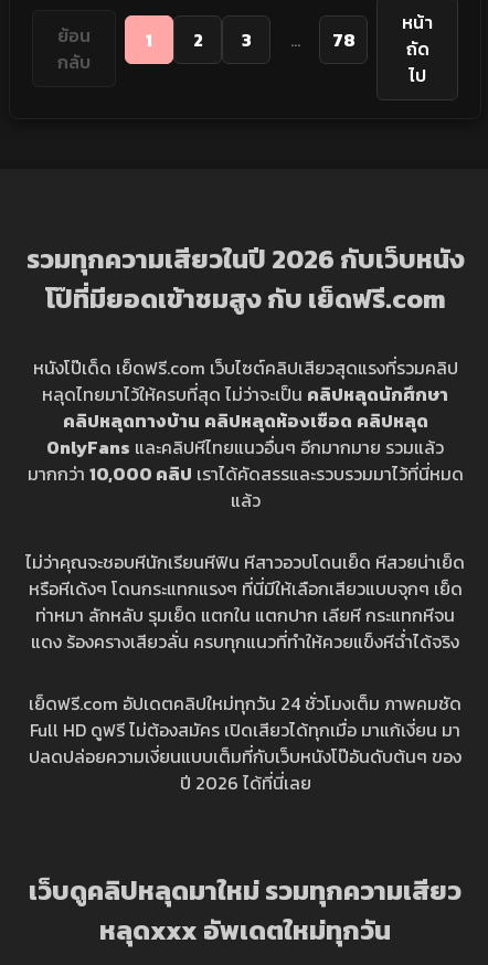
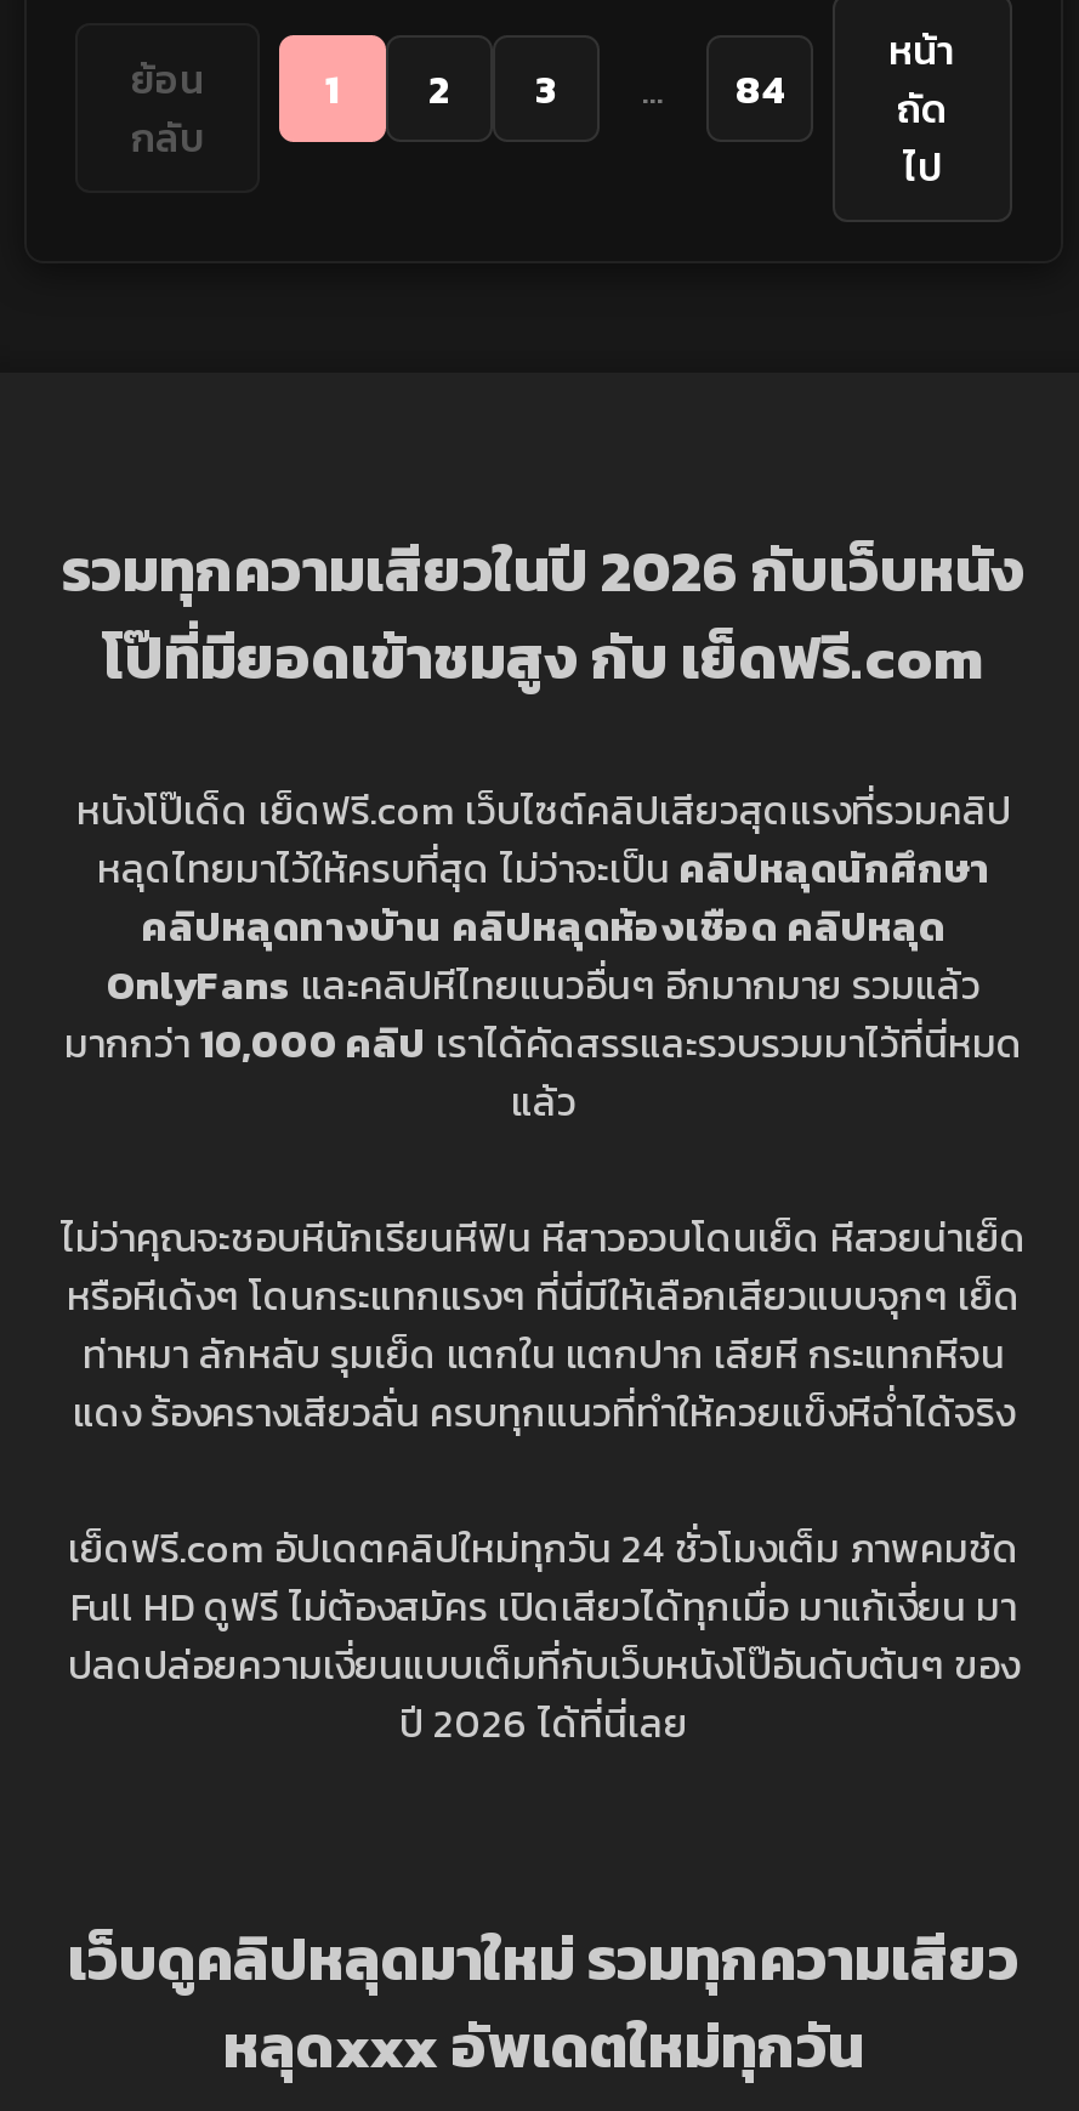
- 78
+ 84
